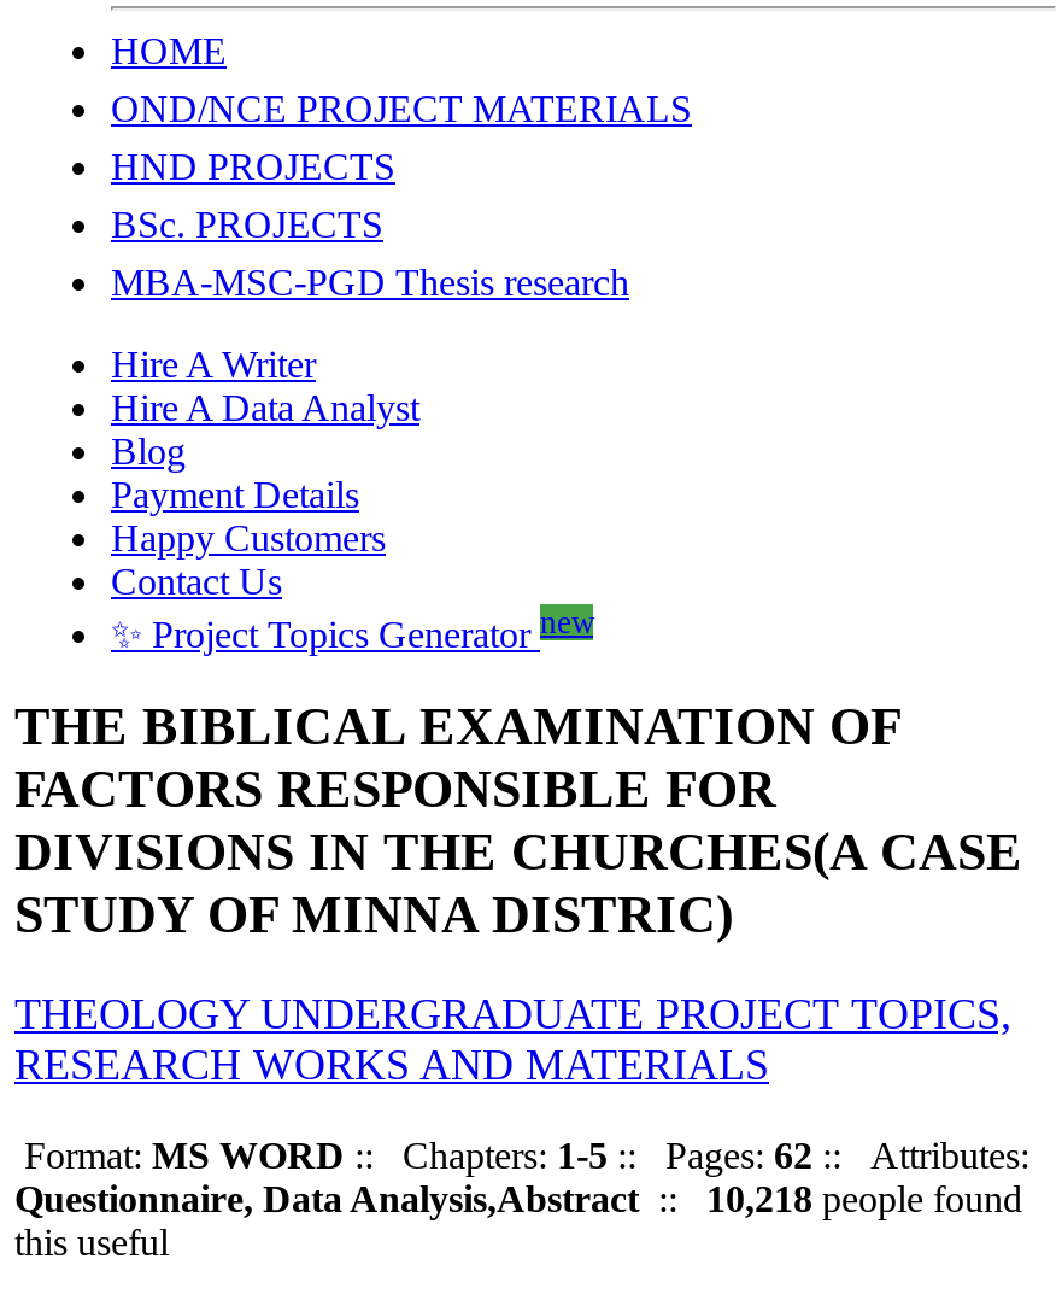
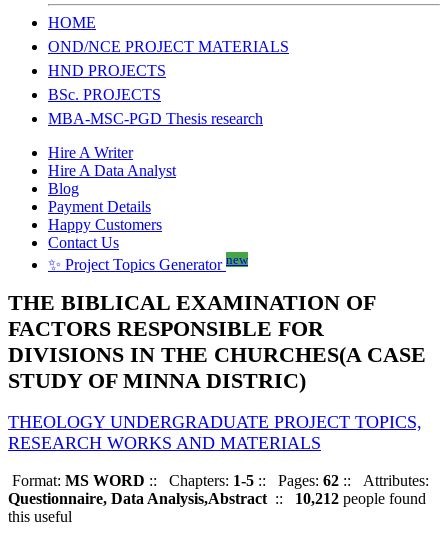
- Questionnaire, Data Analysis,Abstract:: 10,218 people found
+ Questionnaire, Data Analysis,Abstract:: 10,212 people found
